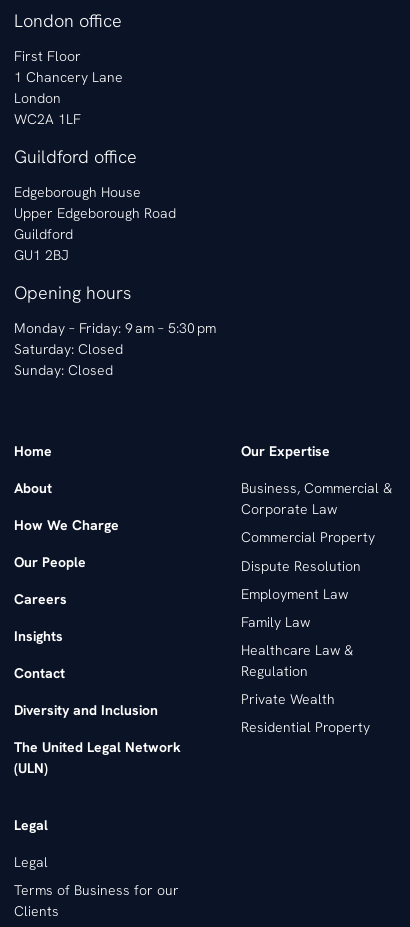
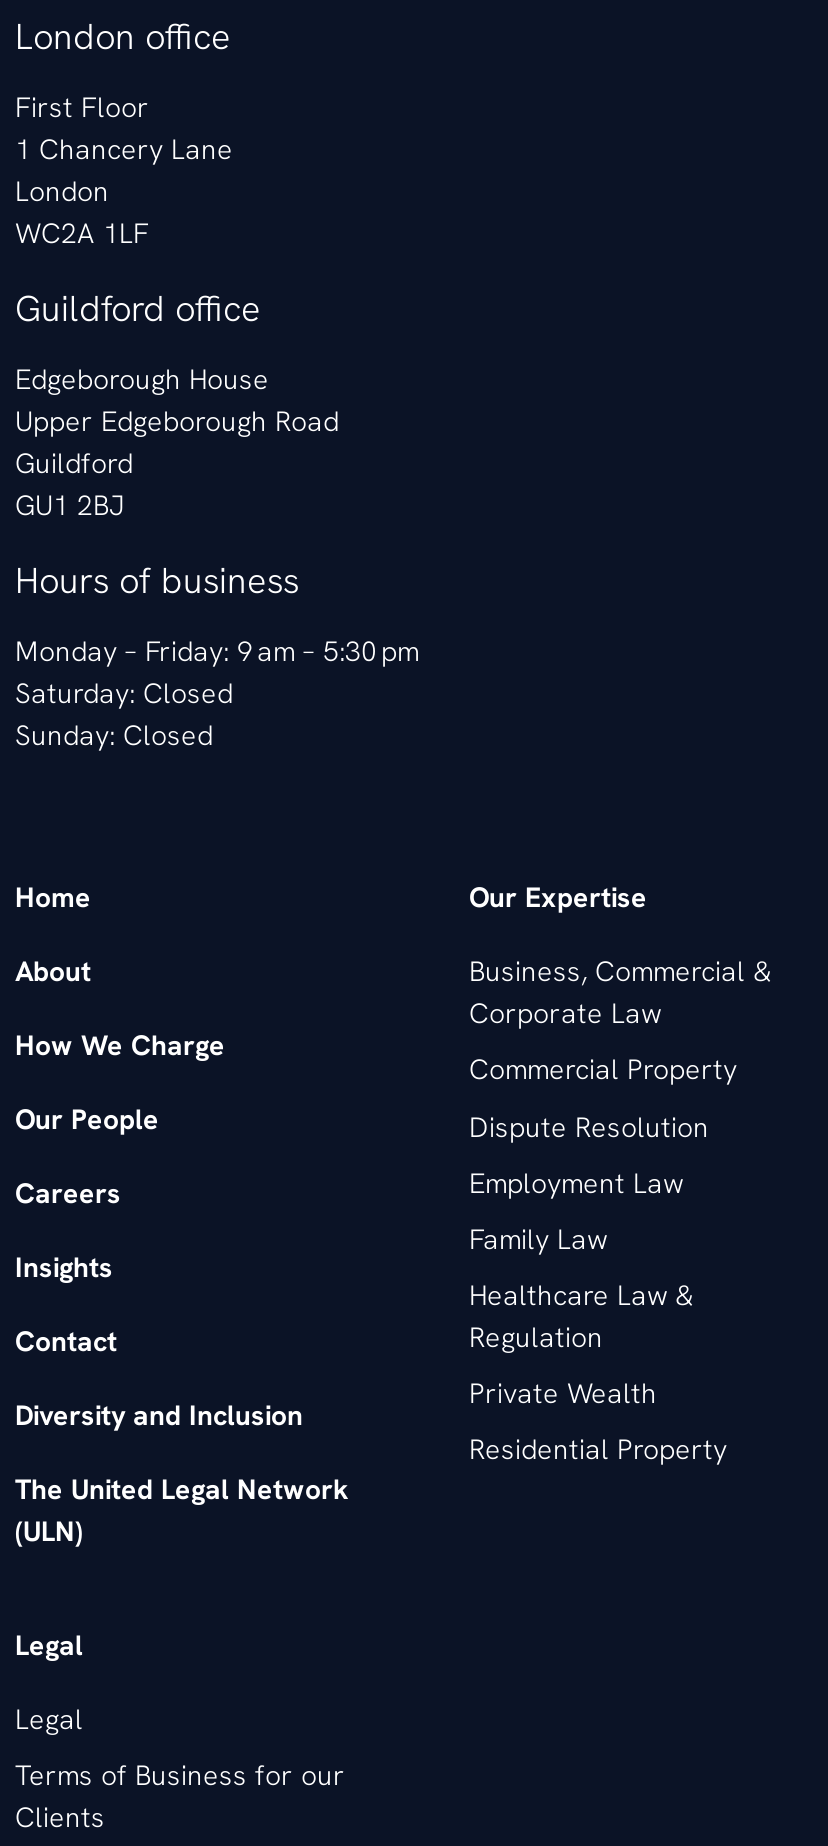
- Opening hours
+ Hours of business
